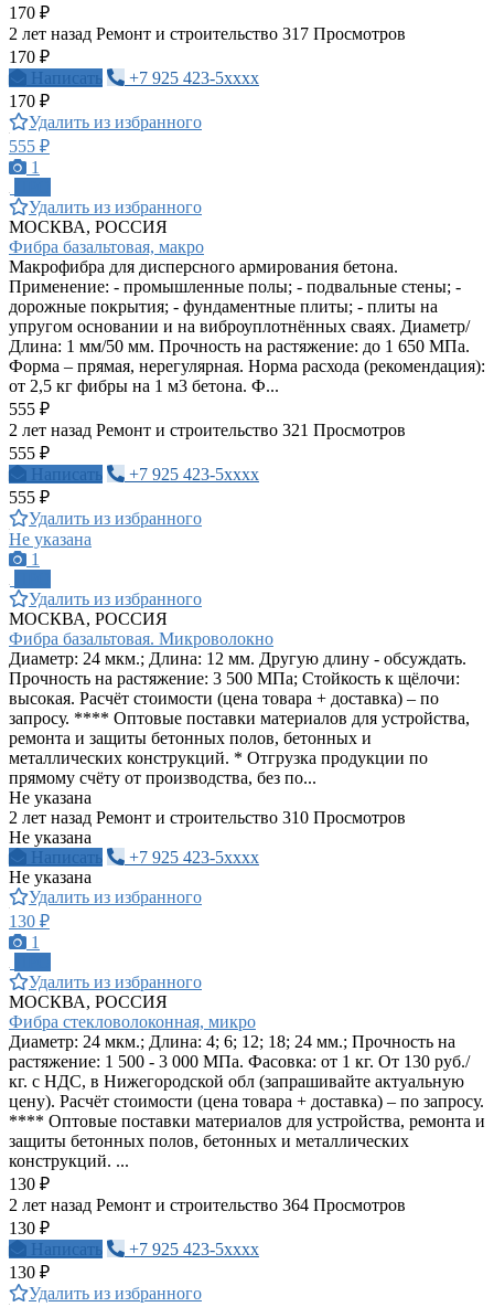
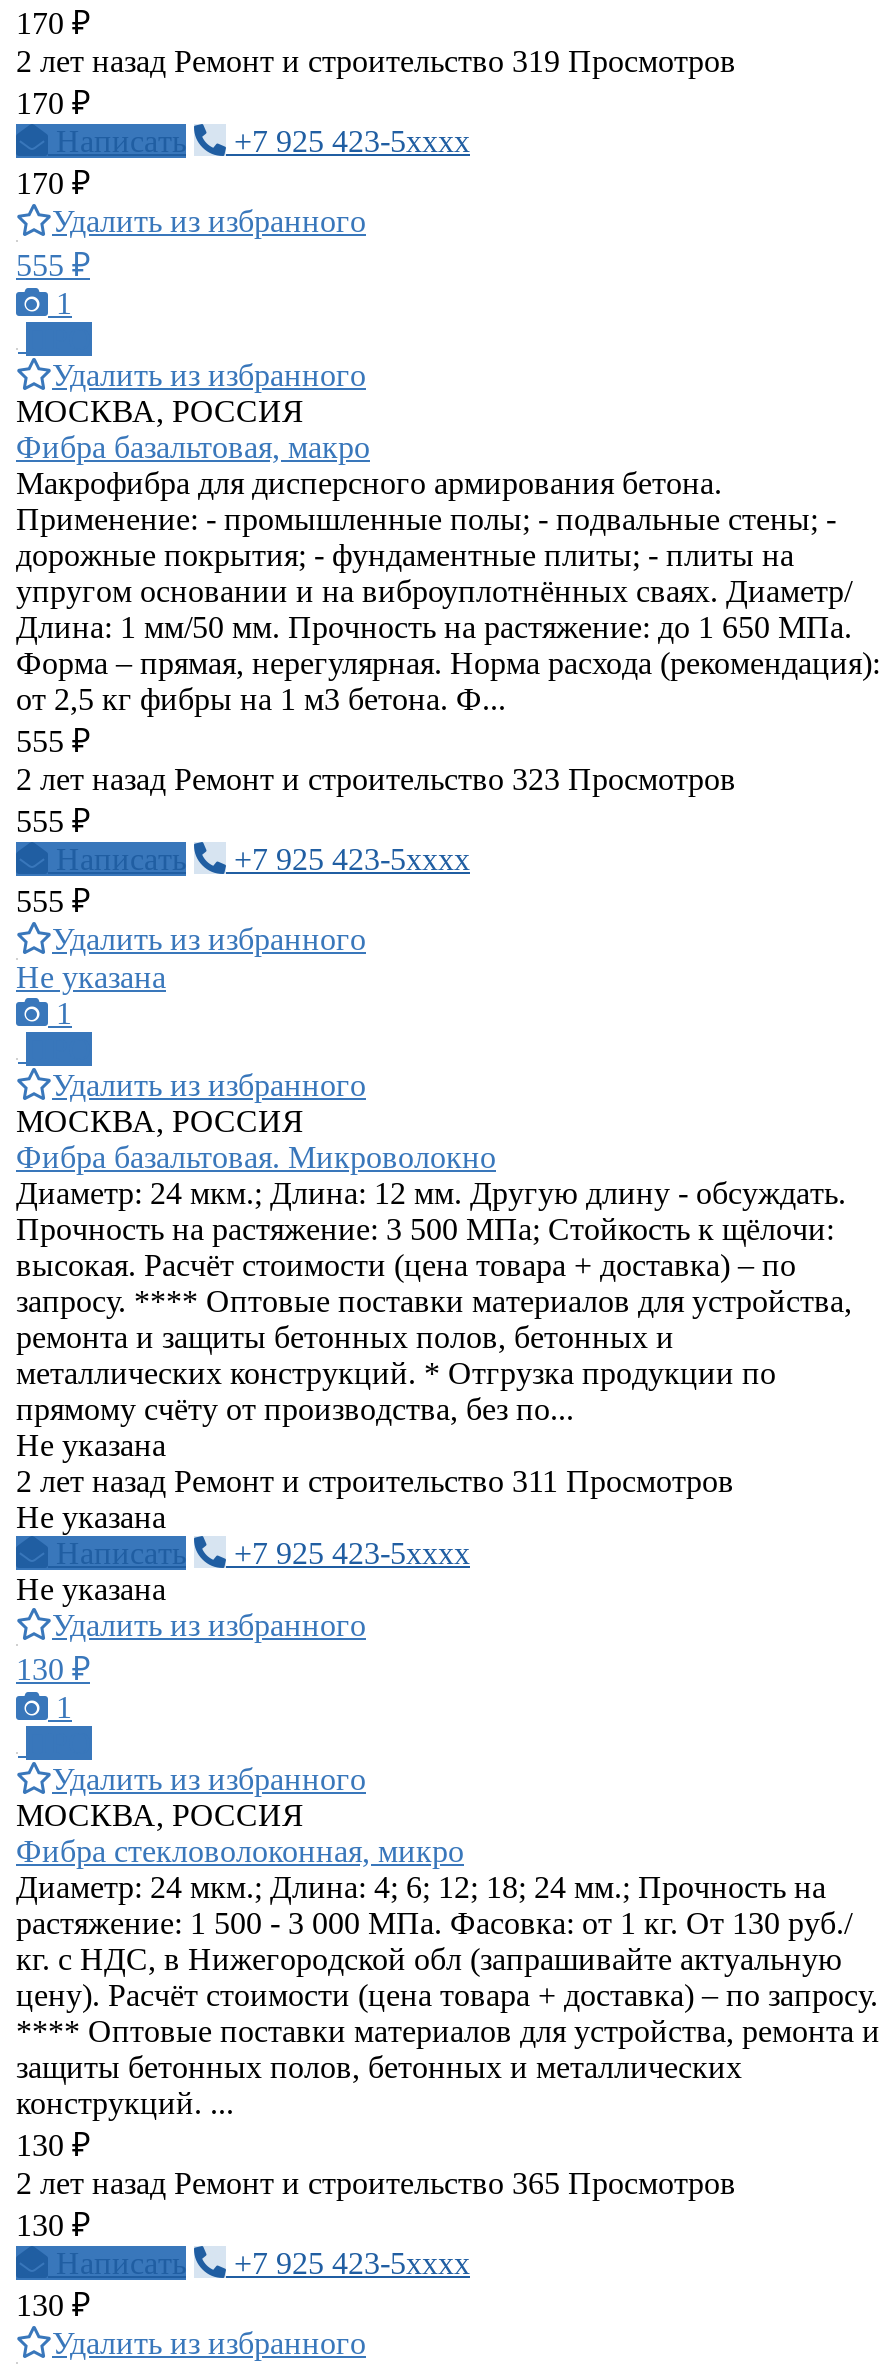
- 2 лет назад Ремонт и строительство 317 Просмотров
+ 2 лет назад Ремонт и строительство 319 Просмотров

- 2 лет назад Ремонт и строительство 321 Просмотров
+ 2 лет назад Ремонт и строительство 323 Просмотров

- 2 лет назад Ремонт и строительство 310 Просмотров
+ 2 лет назад Ремонт и строительство 311 Просмотров

- 2 лет назад Ремонт и строительство 364 Просмотров
+ 2 лет назад Ремонт и строительство 365 Просмотров
